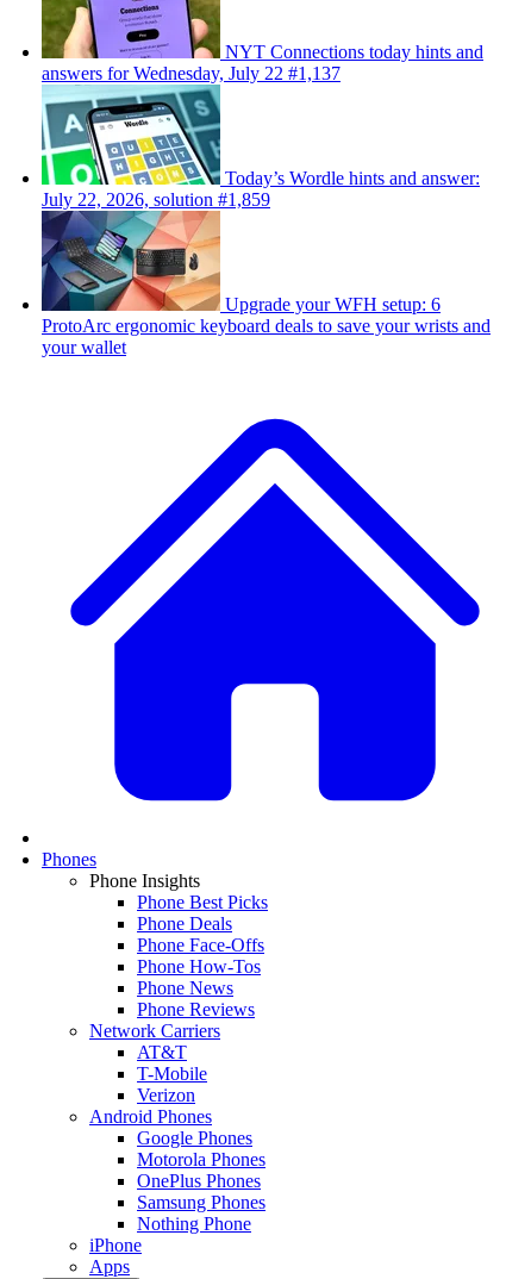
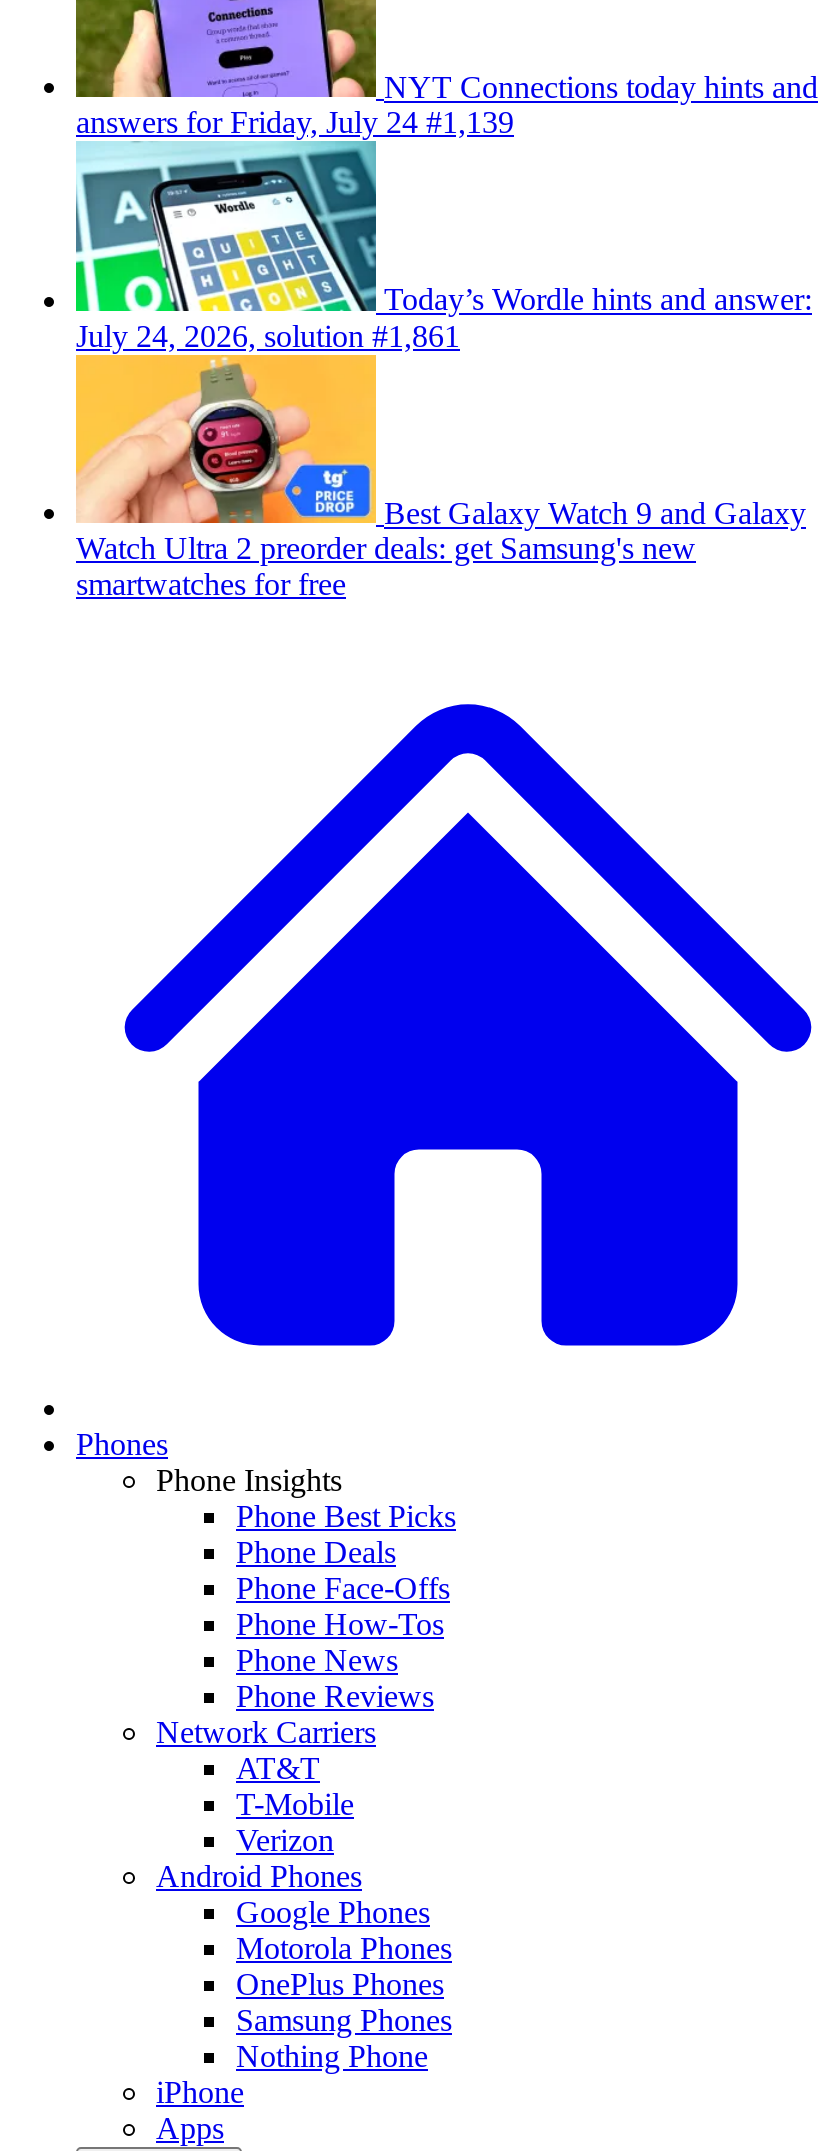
- answers for Wednesday, July 22 #1,137
+ answers for Friday, July 24 #1,139

- July 22, 2026, solution #1,859
+ July 24, 2026, solution #1,861

- [image]
- Upgrade your WFH setup: 6
- ProtoArc ergonomic keyboard deals to save your wrists and
- your wallet
+ [image]
+ Best Galaxy Watch 9 and Galaxy
+ Watch Ultra 2 preorder deals: get Samsung's new
+ smartwatches for free
